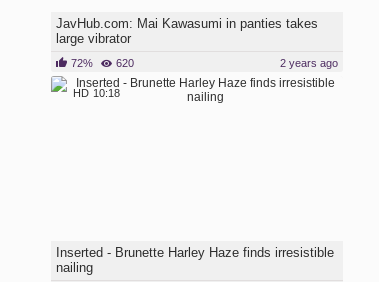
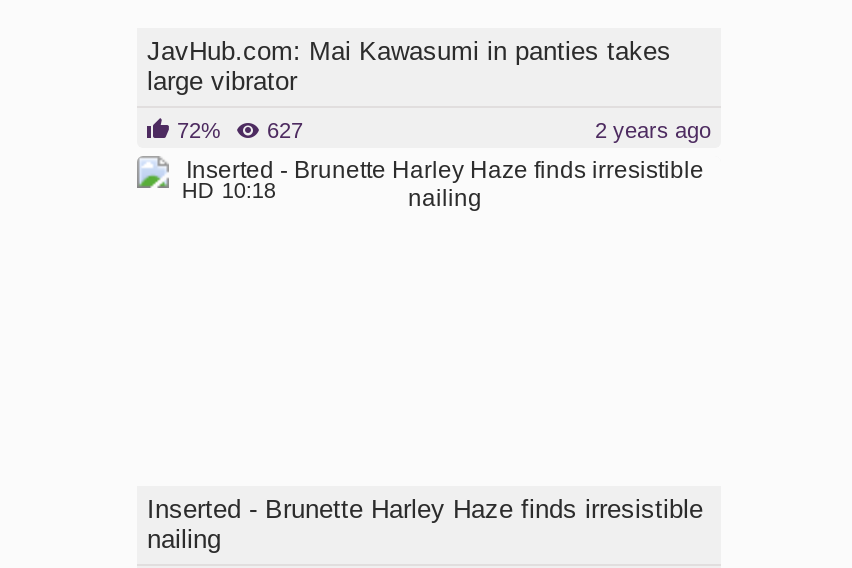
- 72% 620
+ 72% 627
